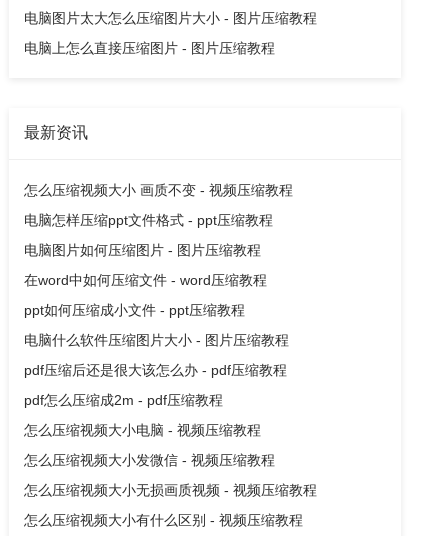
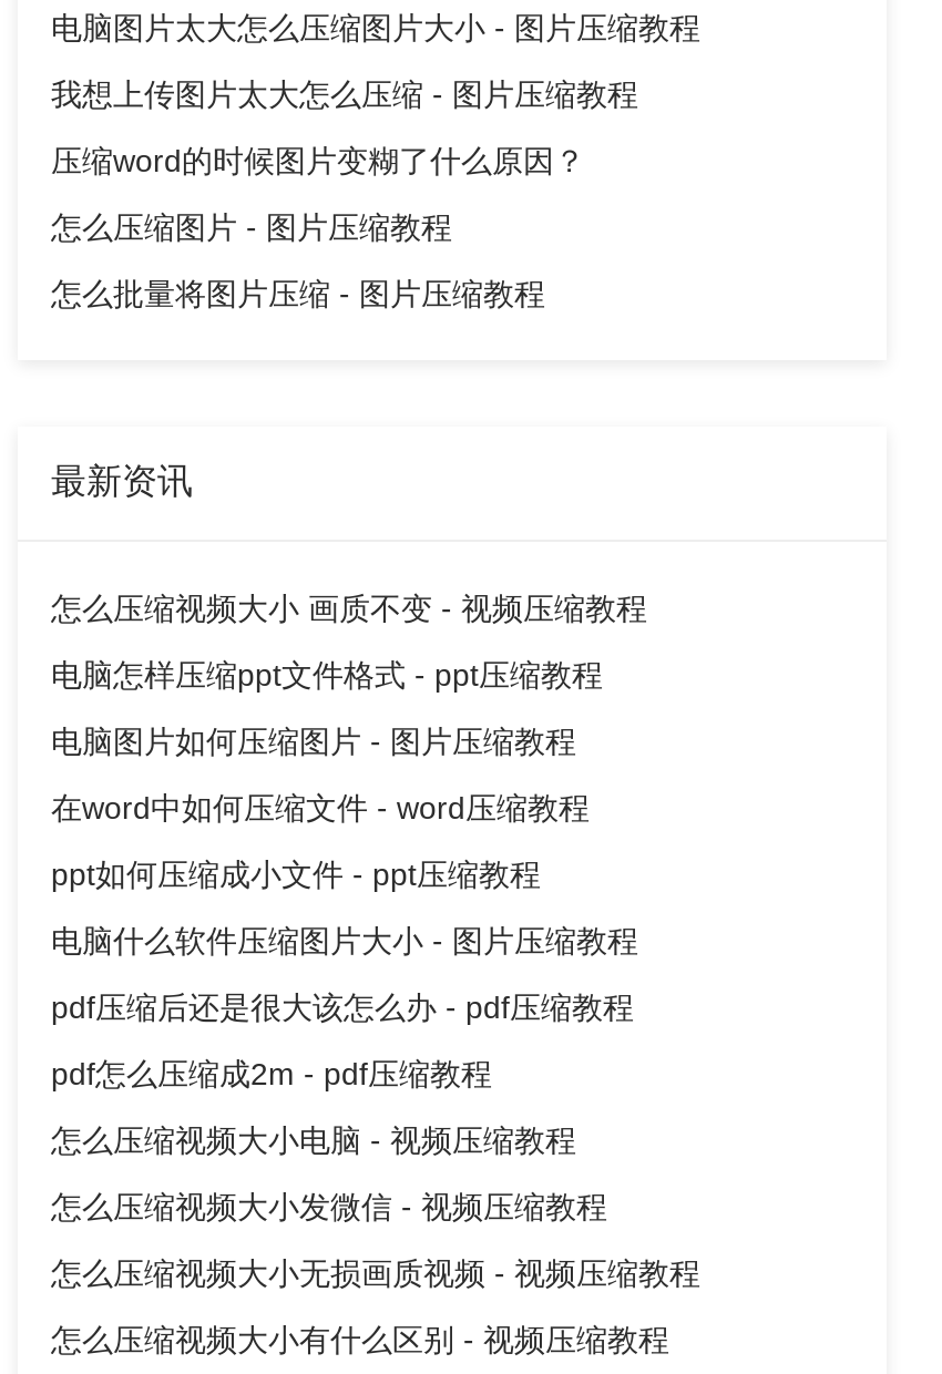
- 电脑上怎么直接压缩图片 - 图片压缩教程
+ 我想上传图片太大怎么压缩 - 图片压缩教程
+ 压缩word的时候图片变糊了什么原因？
+ 怎么压缩图片 - 图片压缩教程
+ 怎么批量将图片压缩 - 图片压缩教程
